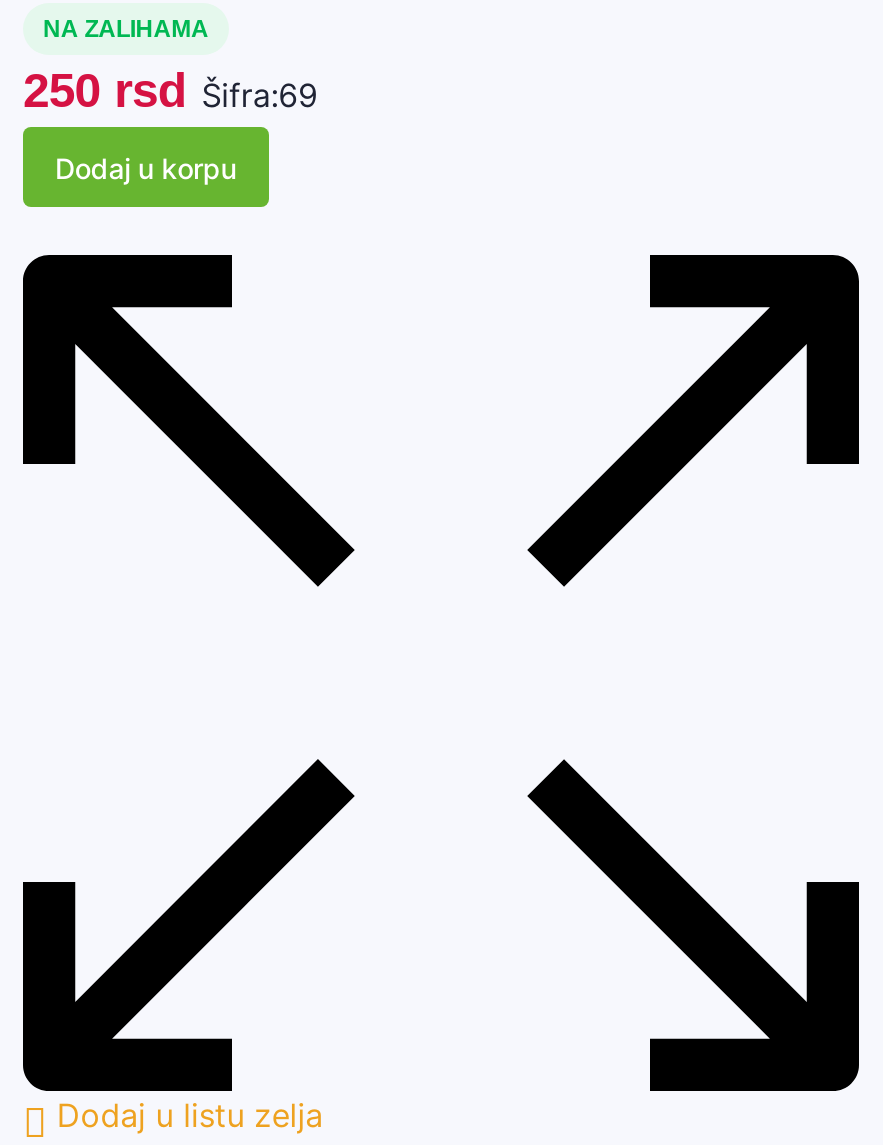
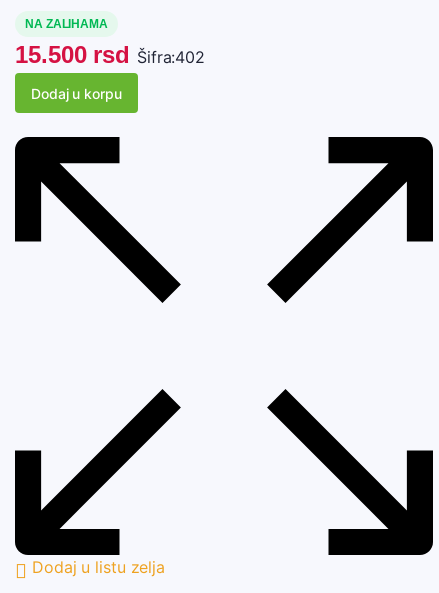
- 250 rsd Šifra:69
+ 15.500 rsd Šifra:402
